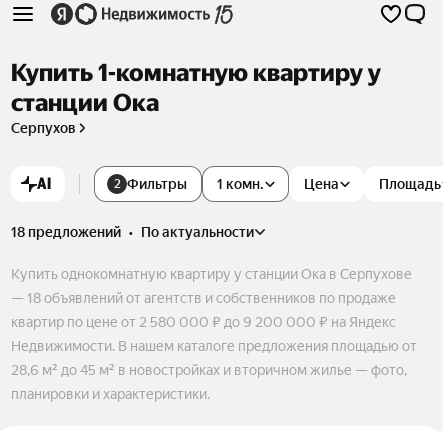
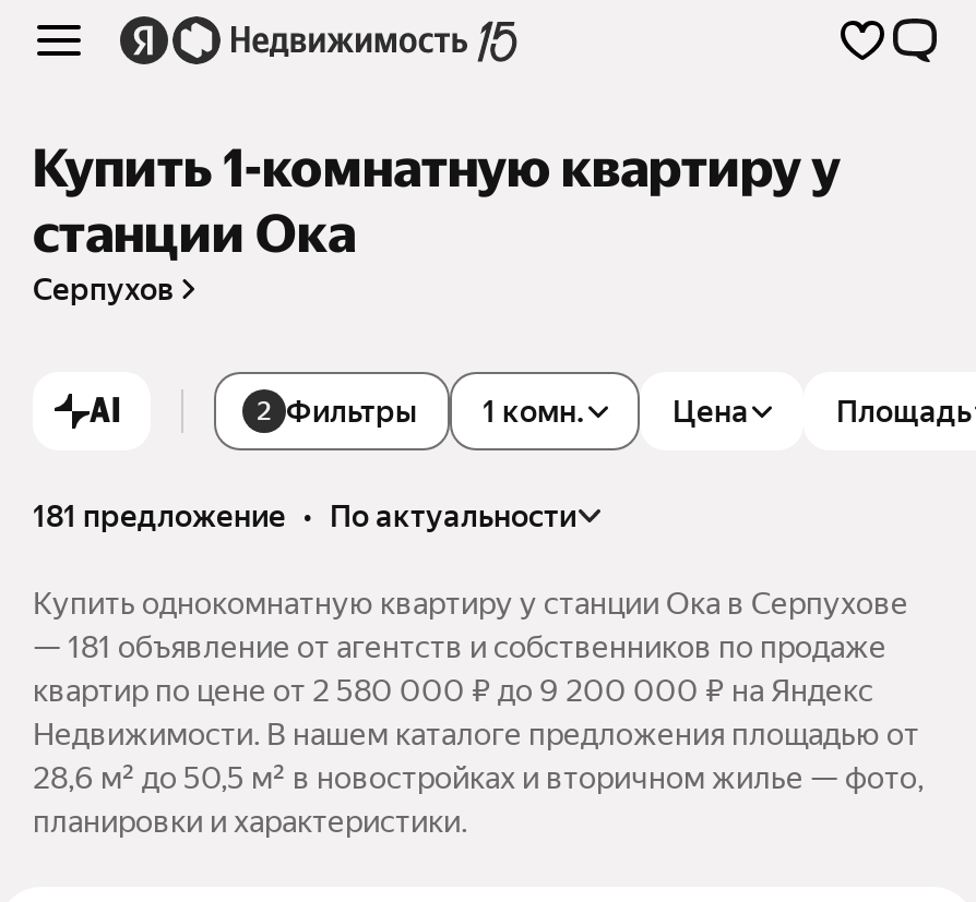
- 18 предложений • по актуальности
+ 181 предложение • по актуальности

- — 18 объявлений от агентств и собственников по продаже
+ — 181 объявление от агентств и собственников по продаже

- 28,6 м² до 45 м² в новостройках и вторичном жилье — фото,
+ 28,6 м² до 50,5 м² в новостройках и вторичном жилье — фото,
